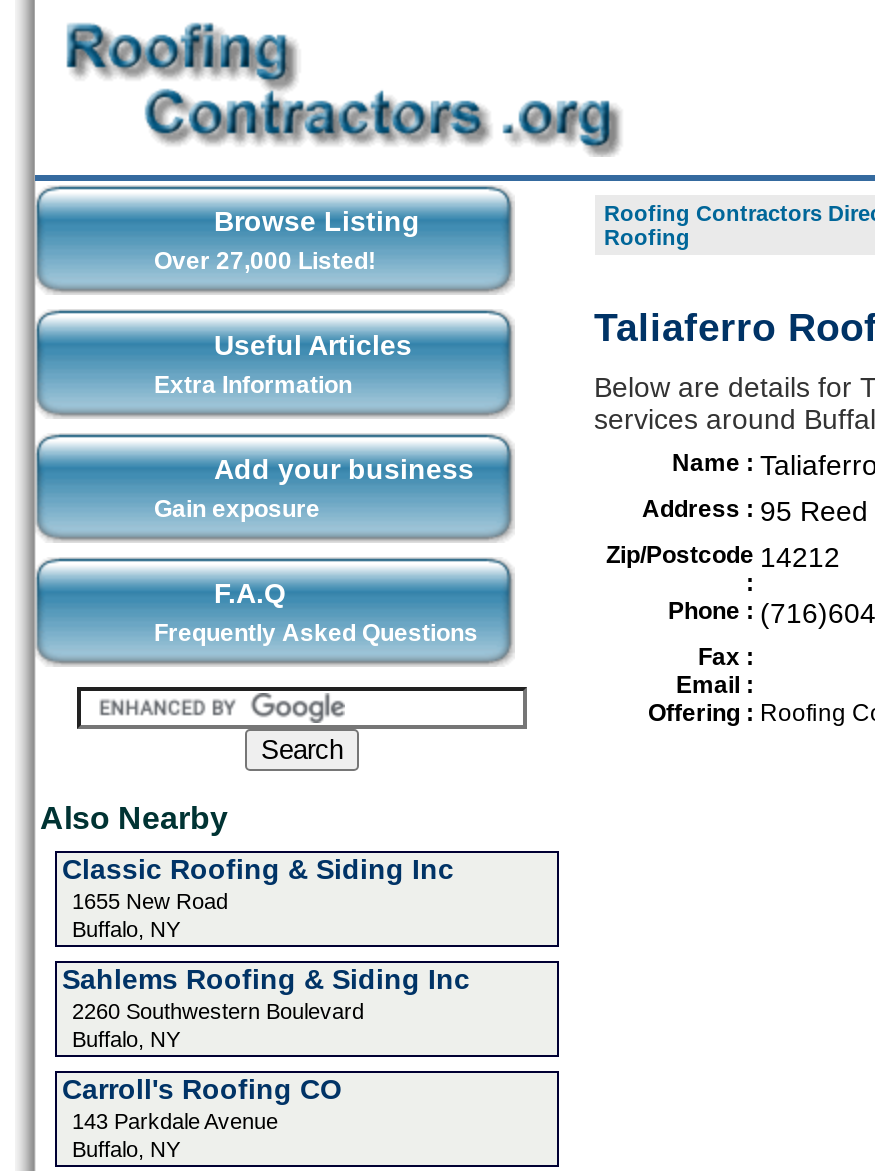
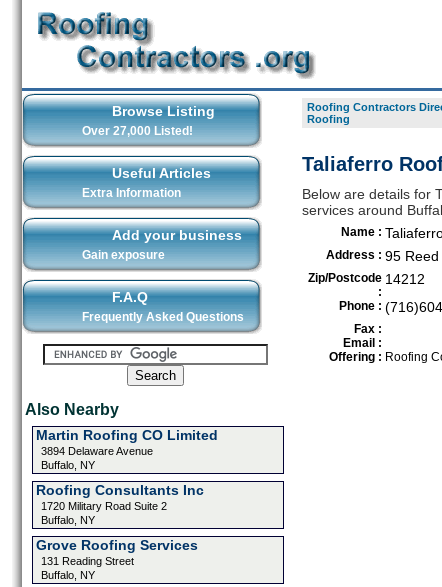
- Classic Roofing & Siding Inc
- 1655 New Road
+ Martin Roofing CO Limited
+ 3894 Delaware Avenue

- Sahlems Roofing & Siding Inc
- 2260 Southwestern Boulevard
+ Roofing Consultants Inc
+ 1720 Military Road Suite 2

- Carroll's Roofing CO
- 143 Parkdale Avenue
+ Grove Roofing Services
+ 131 Reading Street
